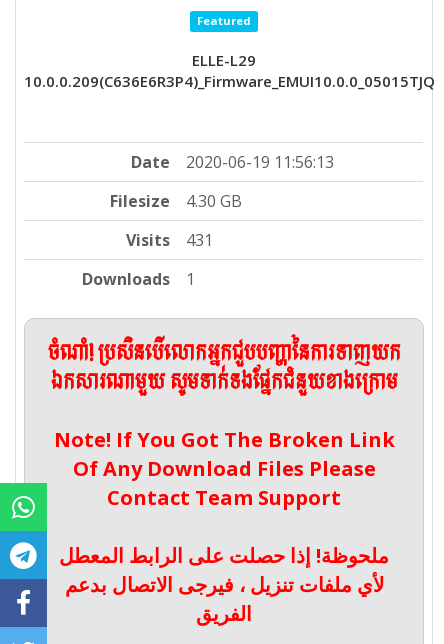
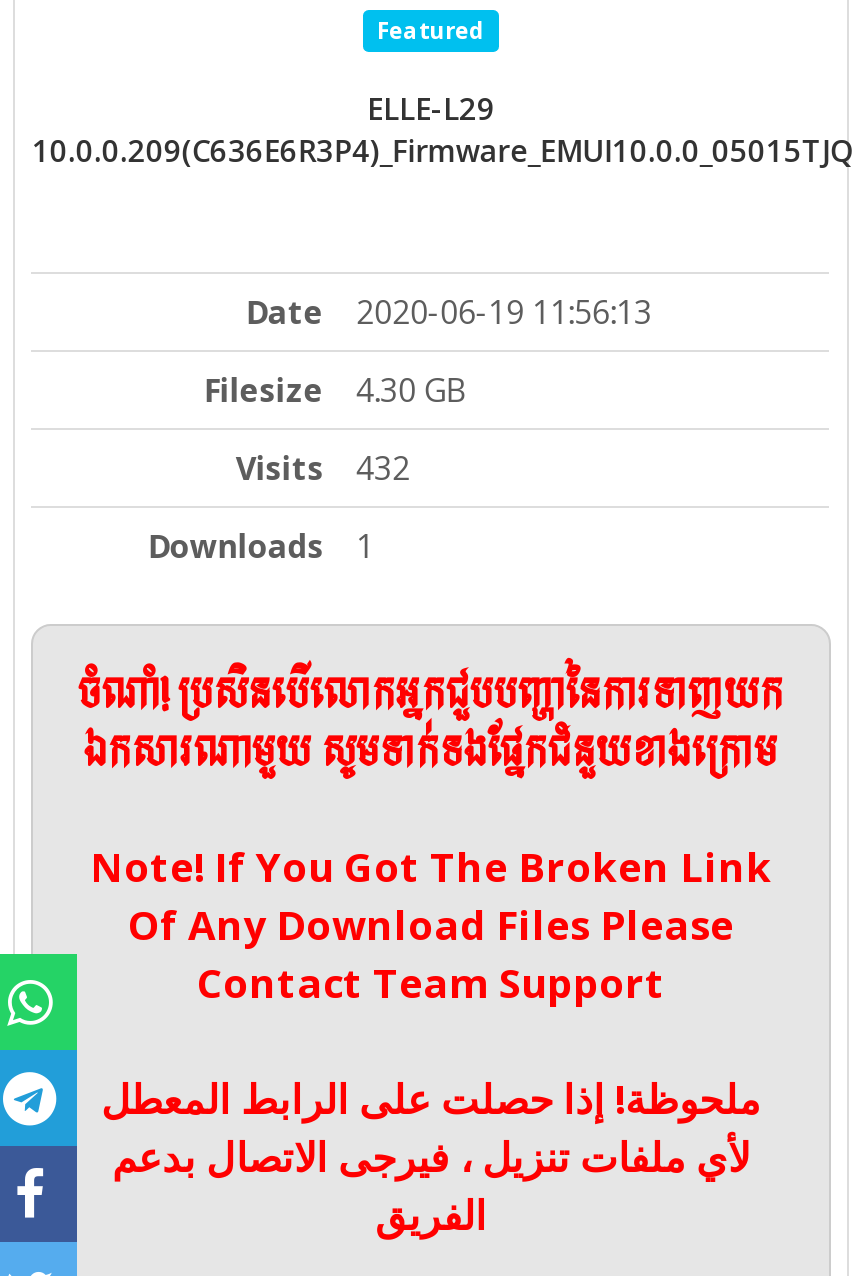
- Visits 431
+ Visits 432
